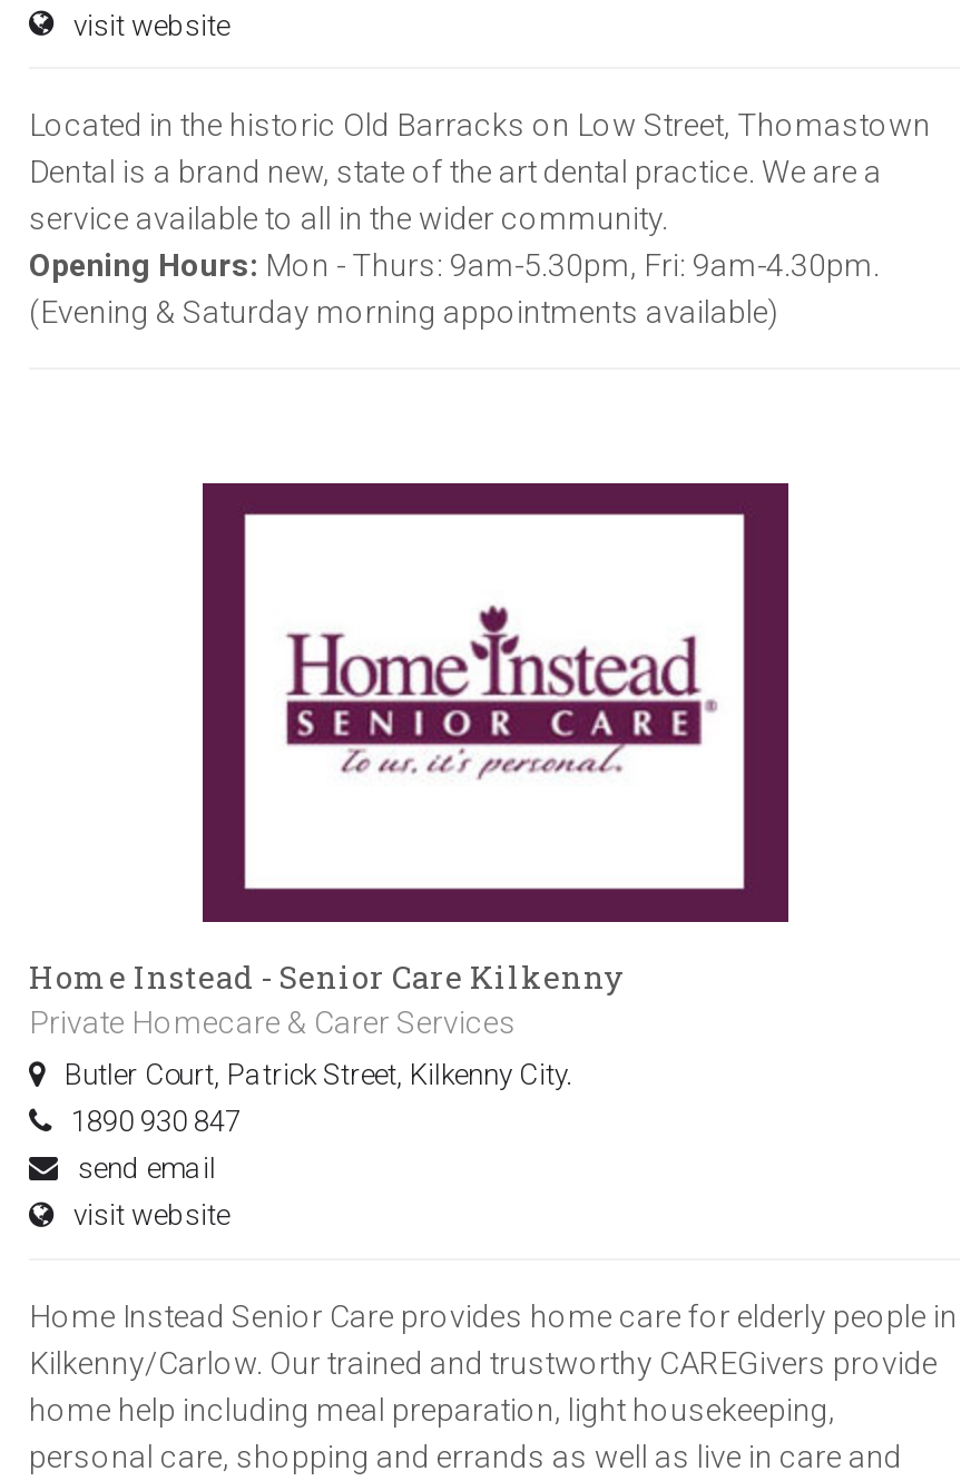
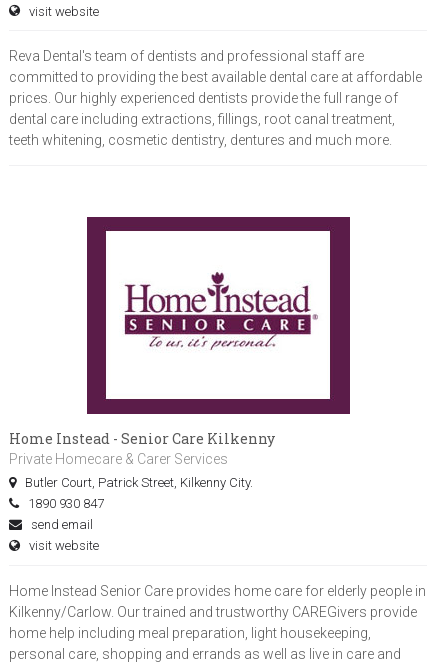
- Located in the historic Old Barracks on Low Street, Thomastown
- Dental is a brand new, state of the art dental practice. We are a
- service available to all in the wider community.
- Opening Hours: Mon - Thurs: 9am-5.30pm, Fri: 9am-4.30pm.
- (Evening & Saturday morning appointments available)
+ Reva Dental's team of dentists and professional staff are
+ committed to providing the best available dental care at affordable
+ prices. Our highly experienced dentists provide the full range of
+ dental care including extractions, fillings, root canal treatment,
+ teeth whitening, cosmetic dentistry, dentures and much more.
